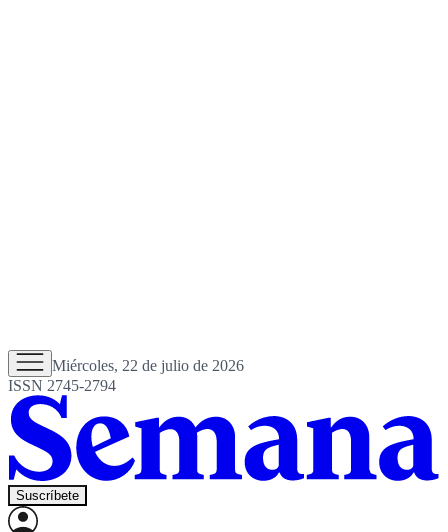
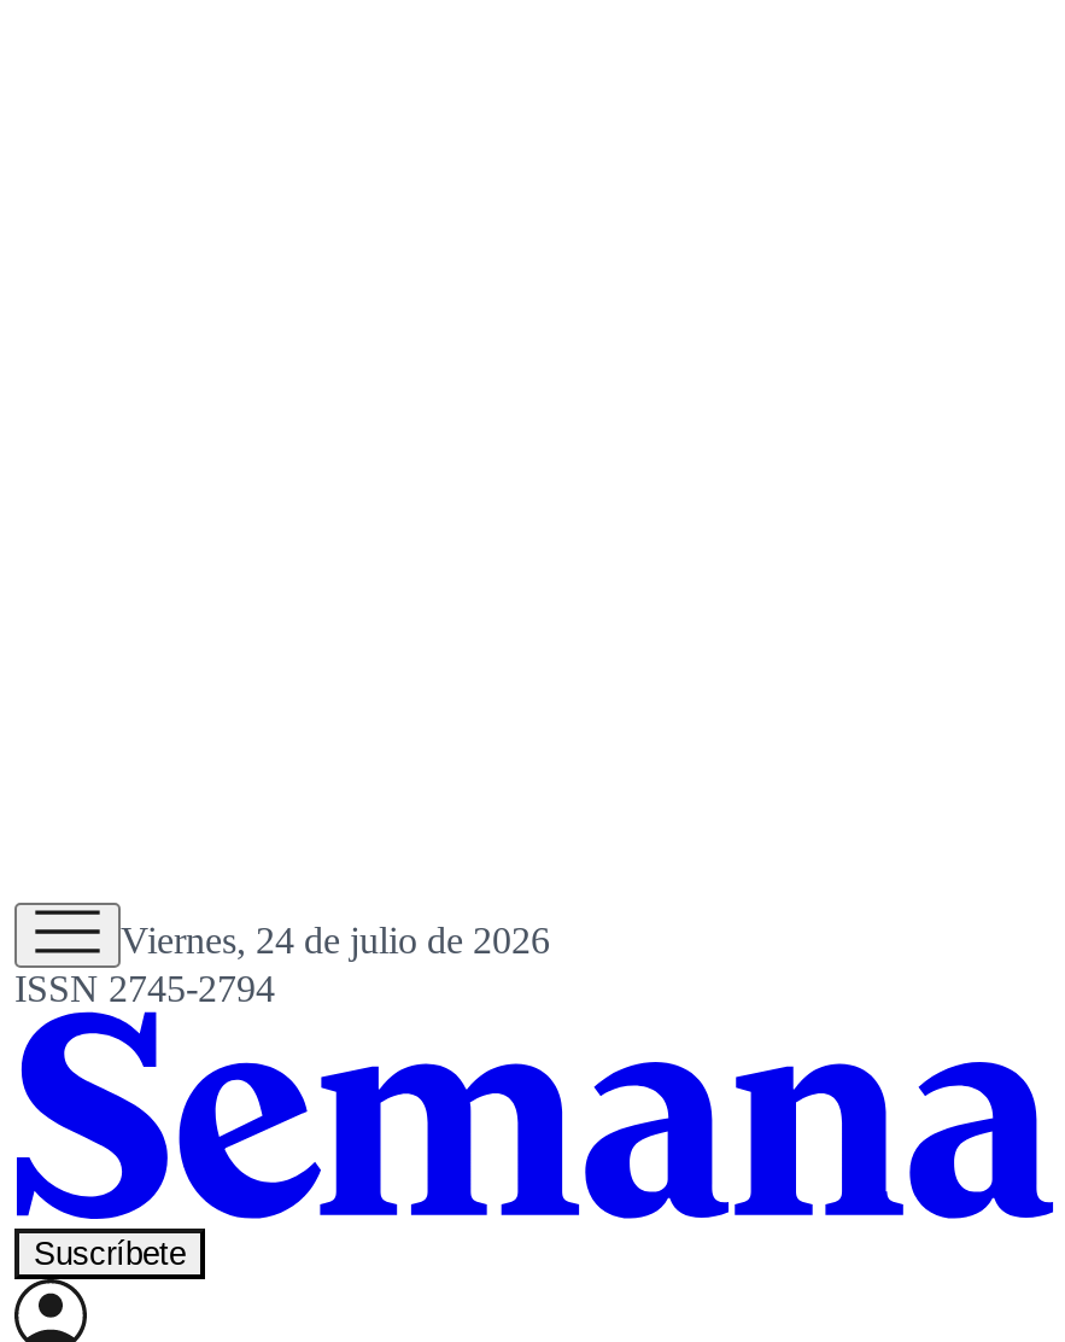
- Miércoles, 22 de julio de 2026
+ Viernes, 24 de julio de 2026
